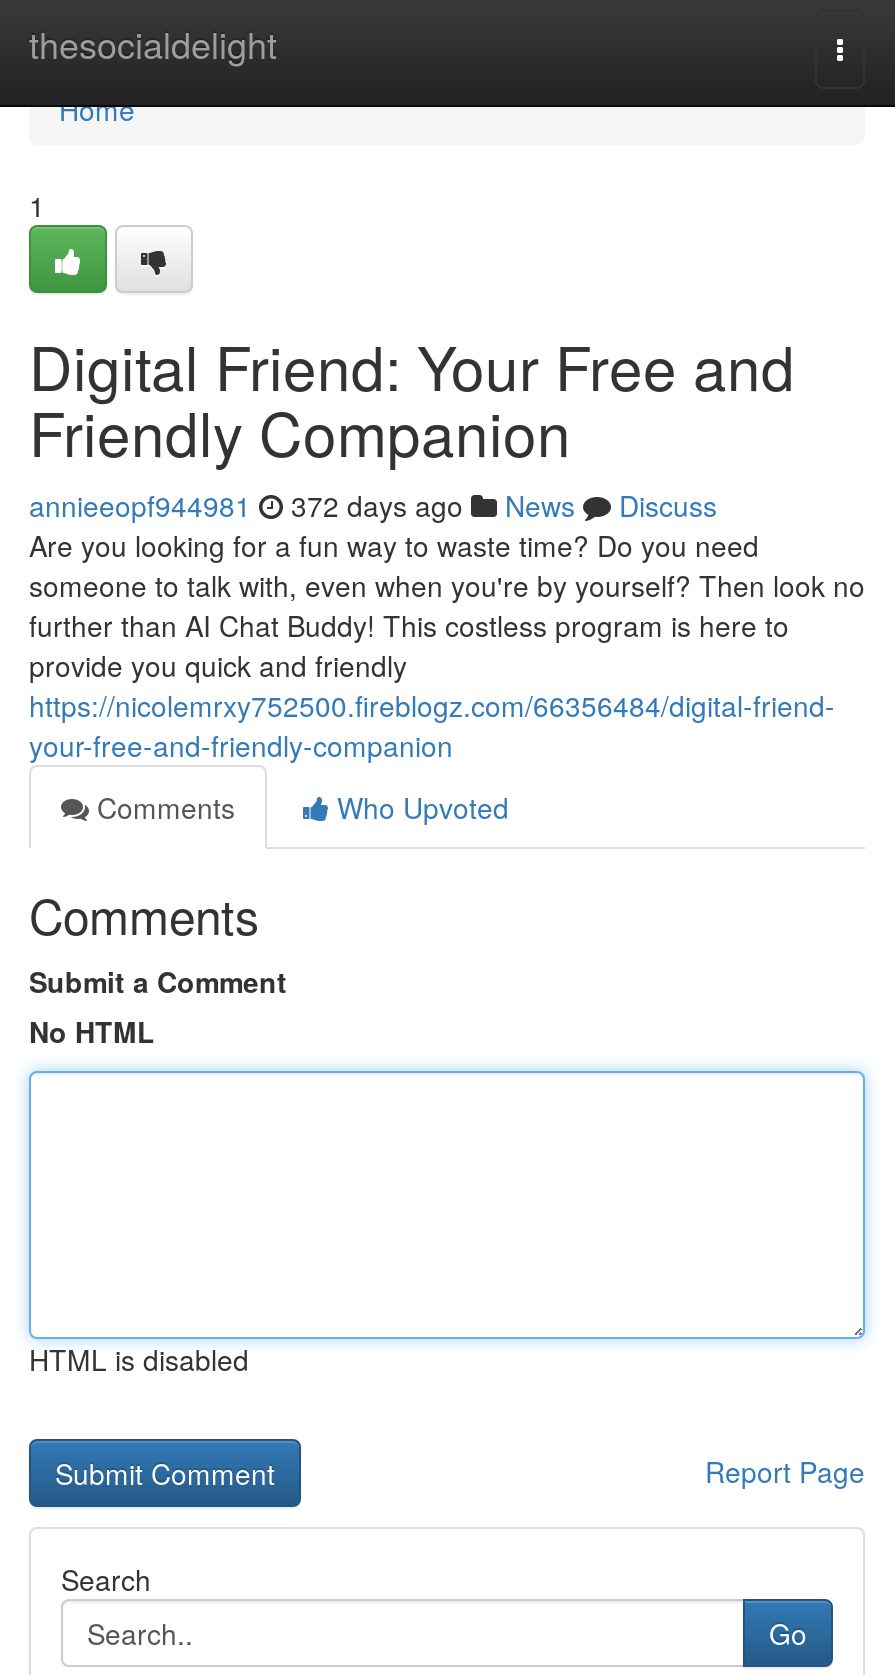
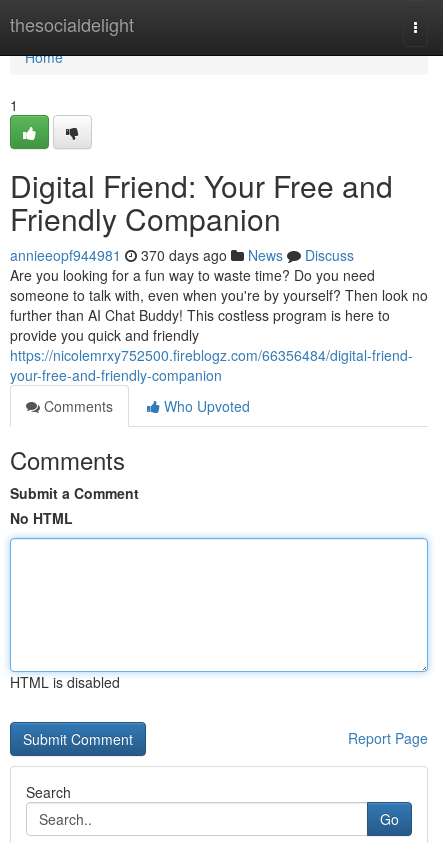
- annieeopf944981 372 days ago News Discuss
+ annieeopf944981 370 days ago News Discuss
